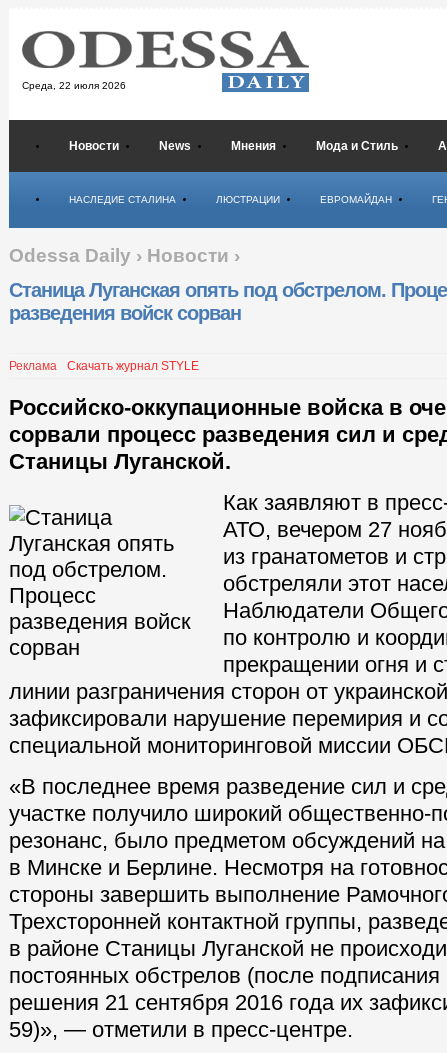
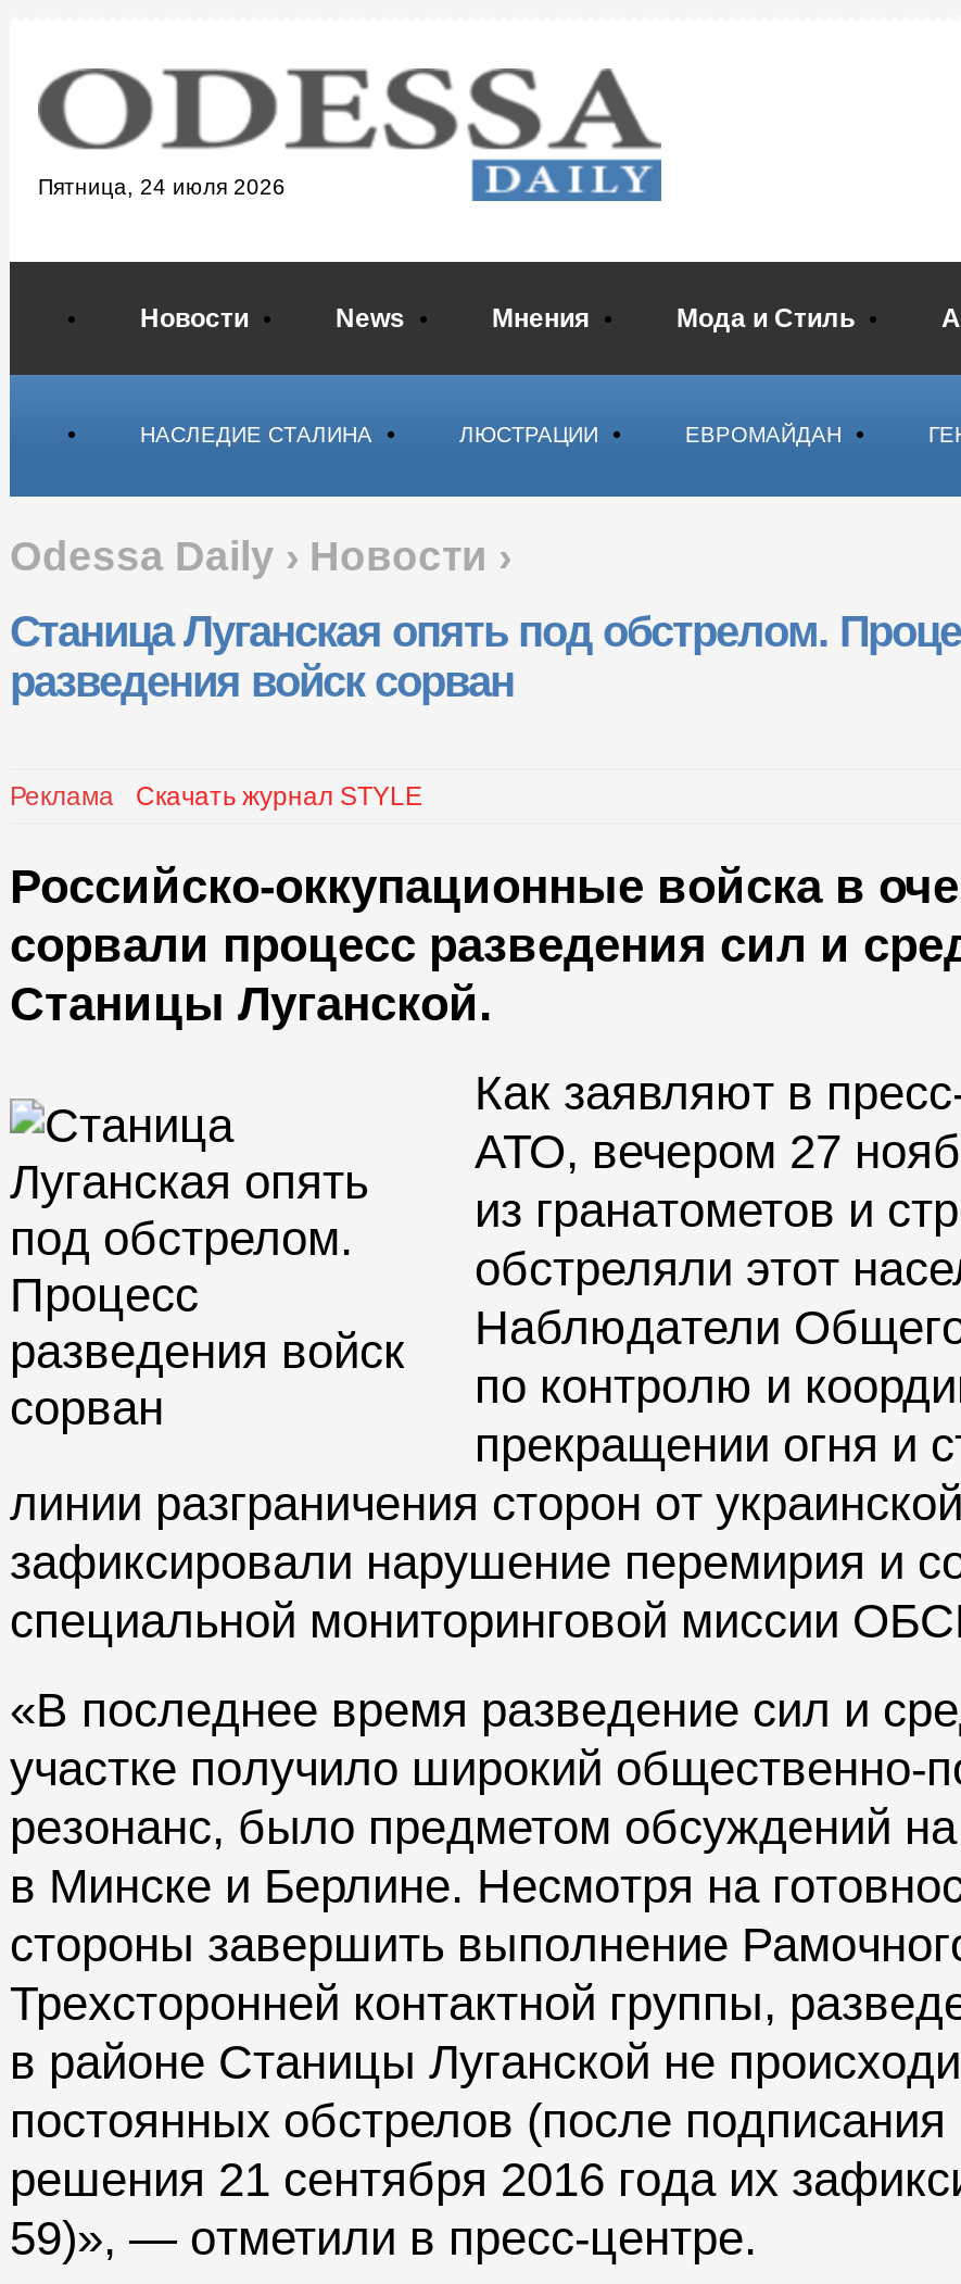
- Среда, 22 июля 2026
+ Пятница, 24 июля 2026
